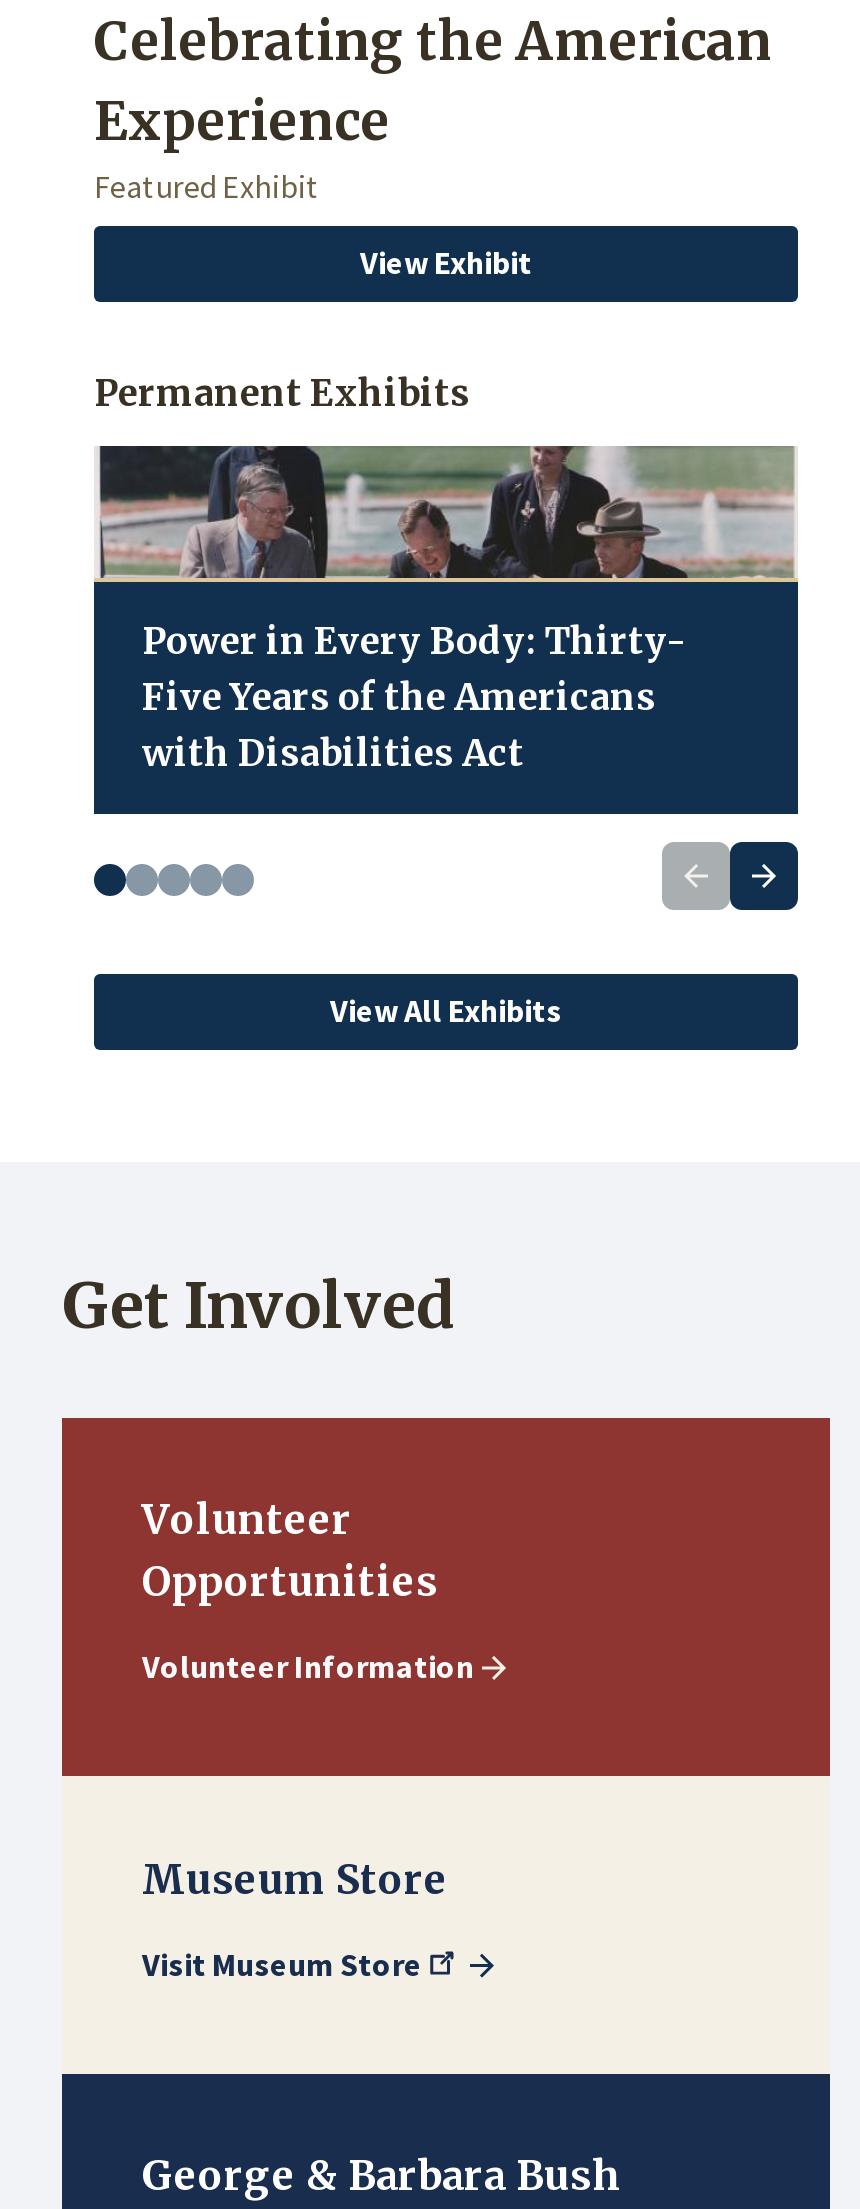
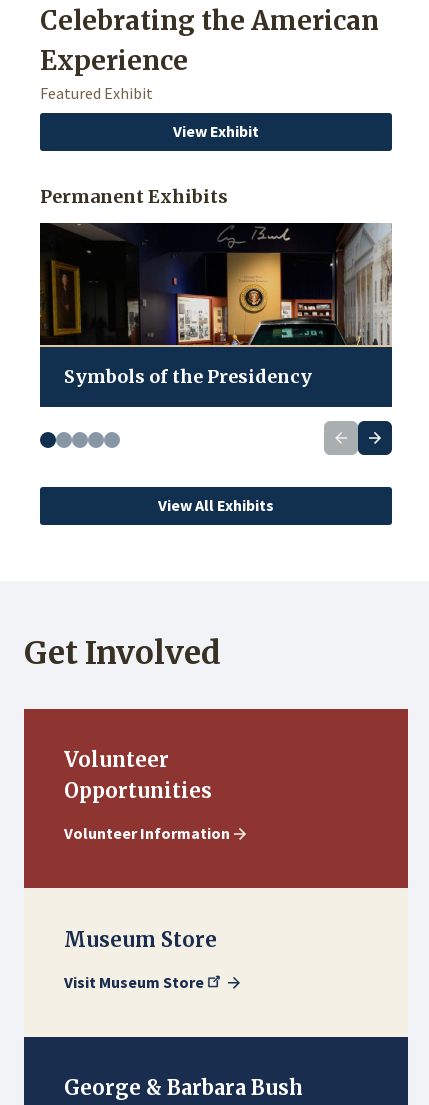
- [image]
- Power in Every Body: Thirty-
- Five Years of the Americans
- with Disabilities Act
+ [image]
+ Symbols of the Presidency
